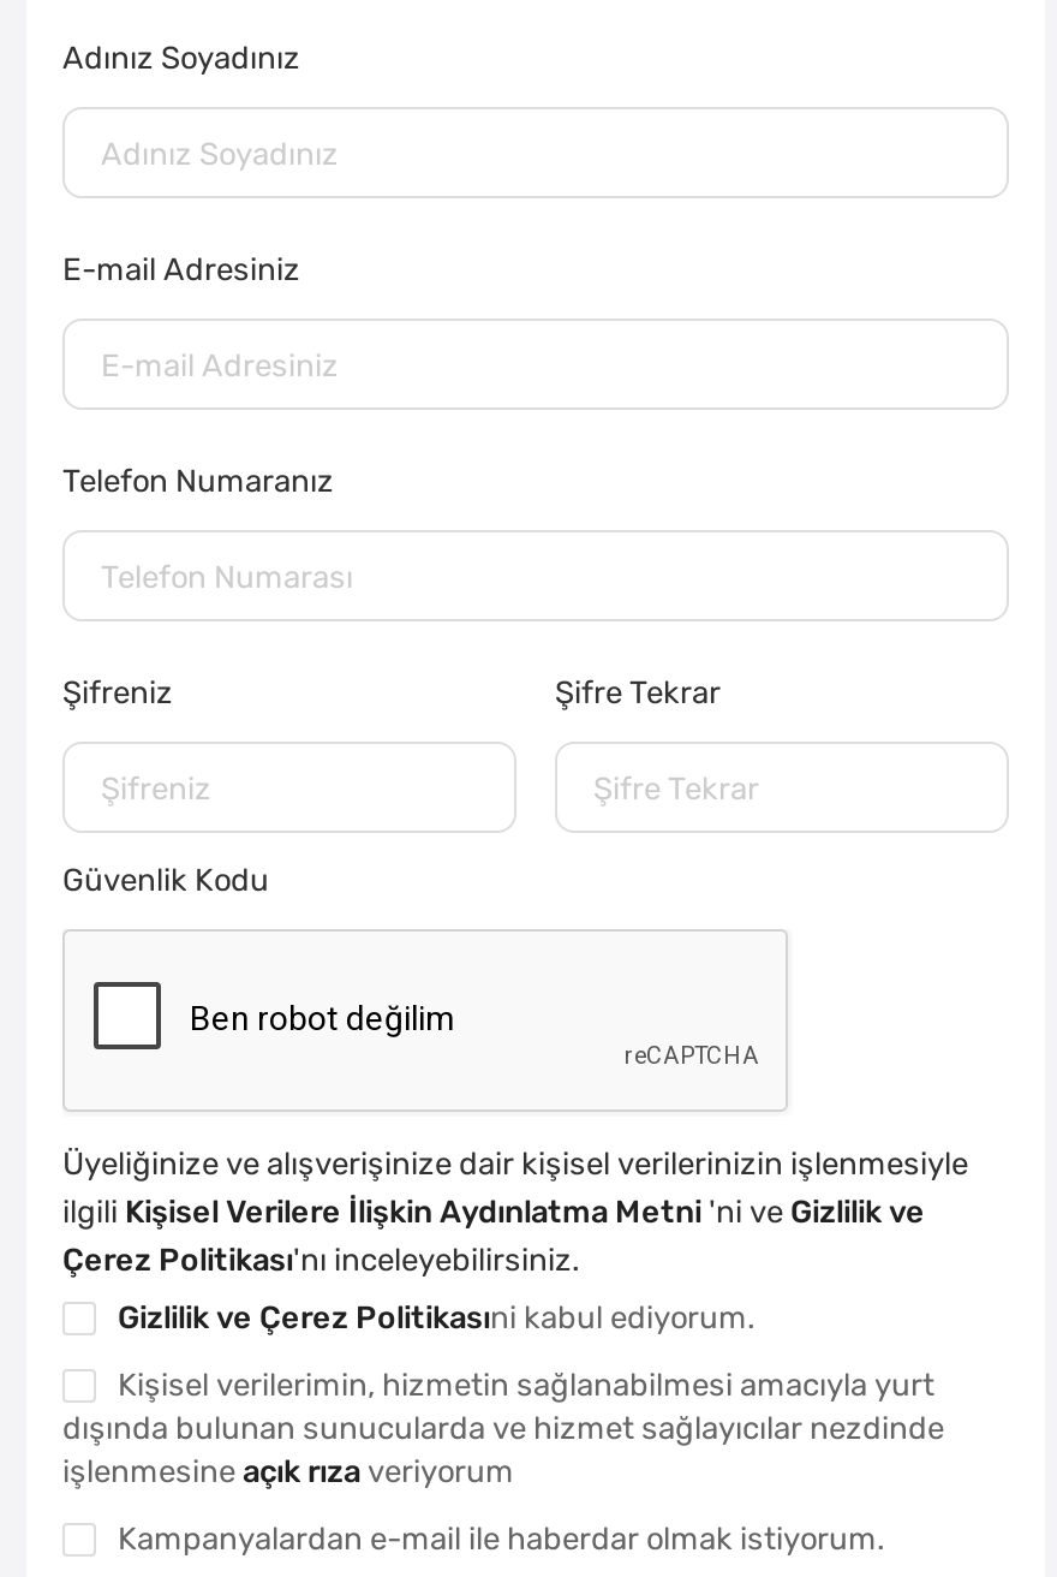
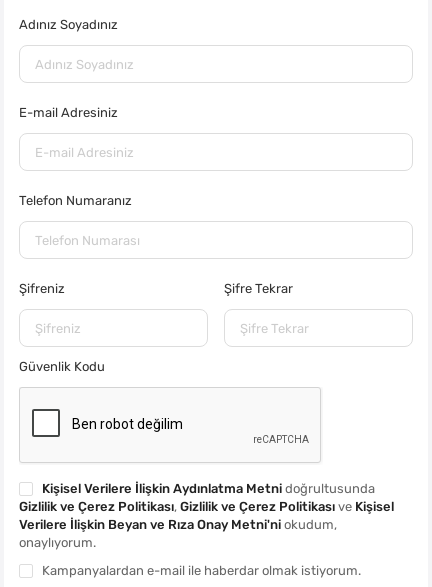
- Üyeliğinize ve alışverişinize dair kişisel verilerinizin işlenmesiyle
- ilgili Kişisel Verilere İlişkin Aydınlatma Metni 'ni ve Gizlilik ve
- Çerez Politikası'nı inceleyebilirsiniz.
- Gizlilik ve Çerez Politikasıni kabul ediyorum.
- Kişisel verilerimin, hizmetin sağlanabilmesi amacıyla yurt
- dışında bulunan sunucularda ve hizmet sağlayıcılar nezdinde
- işlenmesine açık rıza veriyorum
+ Kişisel Verilere İlişkin Aydınlatma Metni doğrultusunda
+ Gizlilik ve Çerez Politikası, Gizlilik ve Çerez Politikası ve Kişisel
+ Verilere İlişkin Beyan ve Rıza Onay Metni'ni okudum,
+ onaylıyorum.
